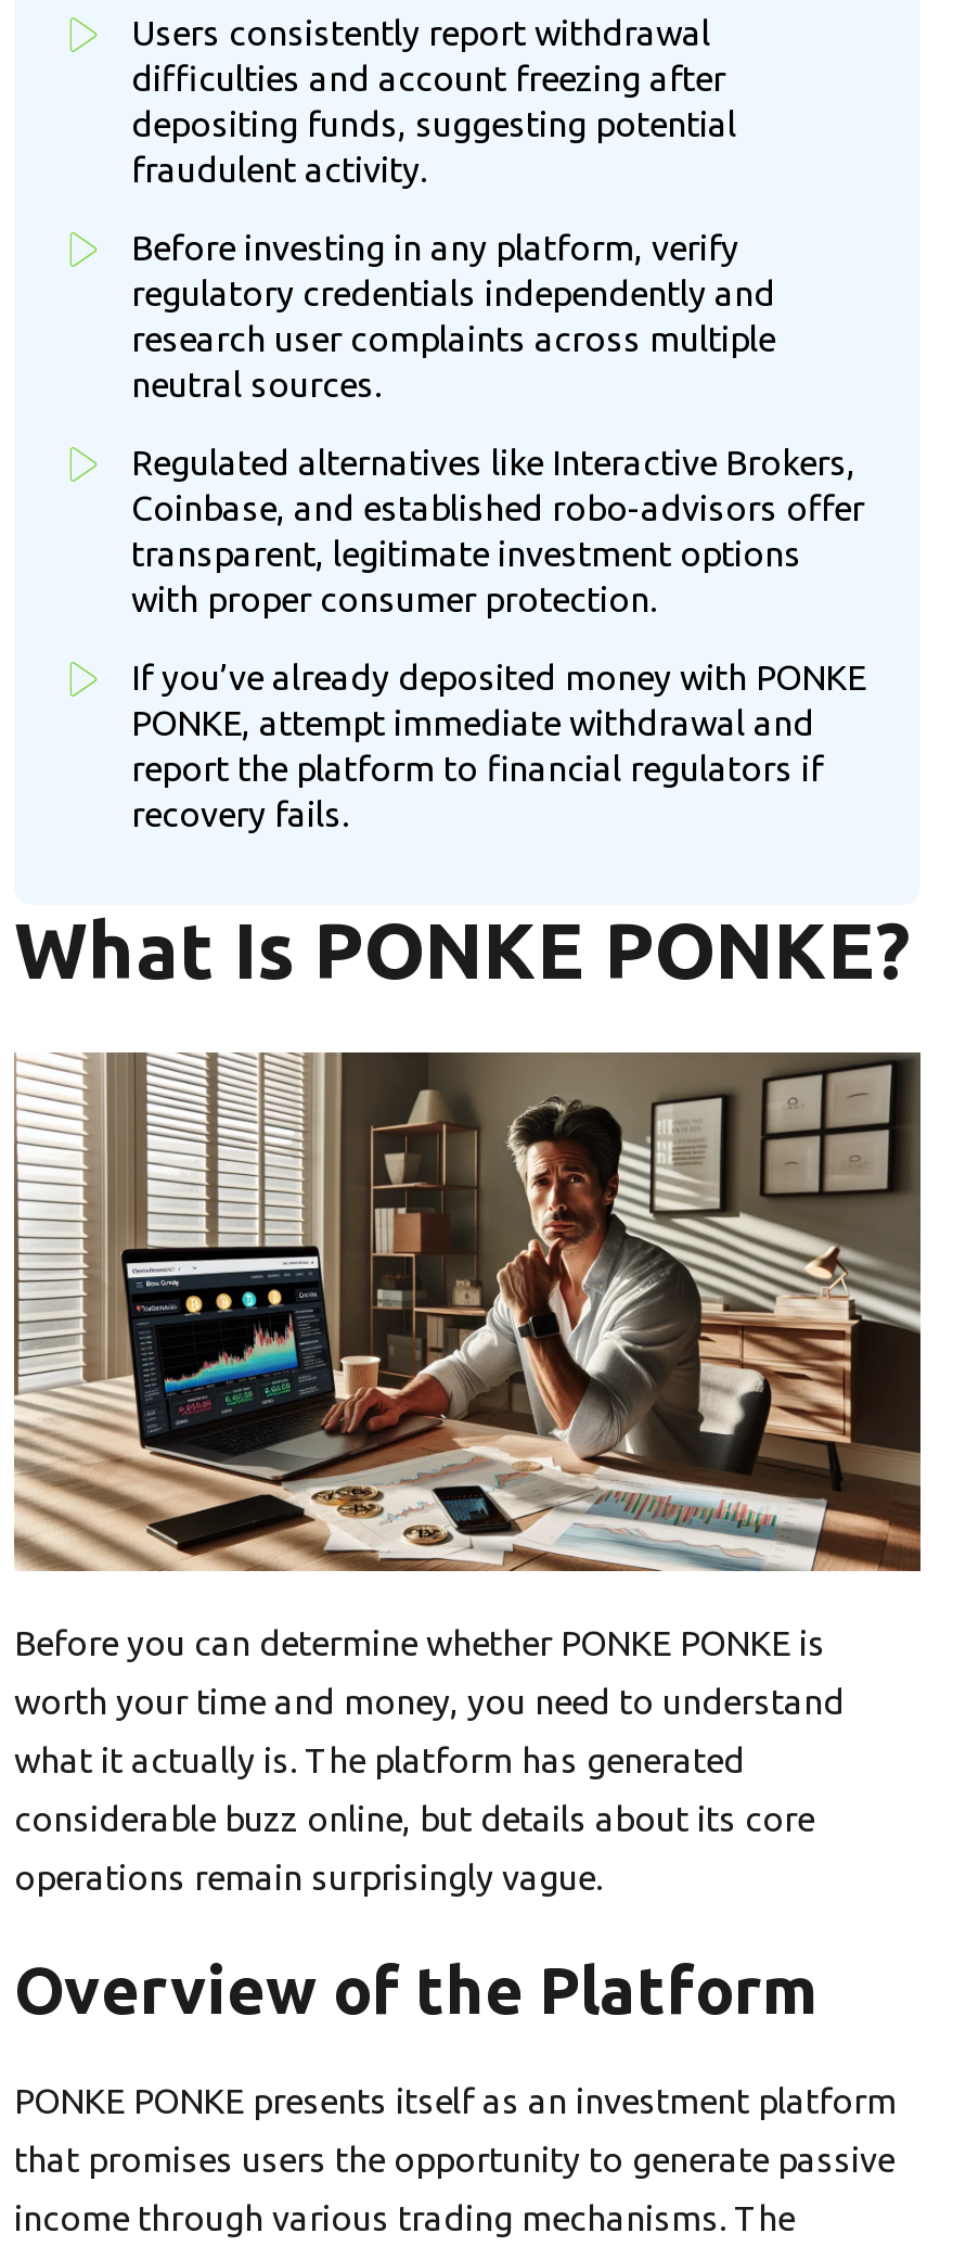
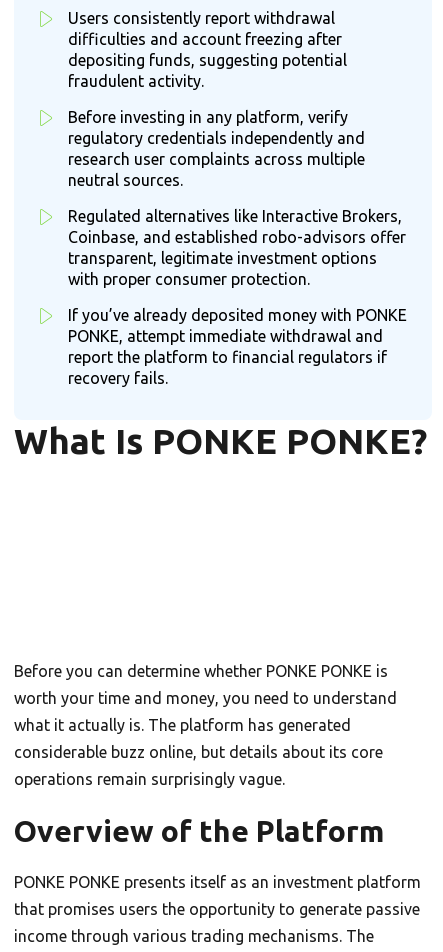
- [image]
